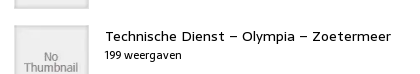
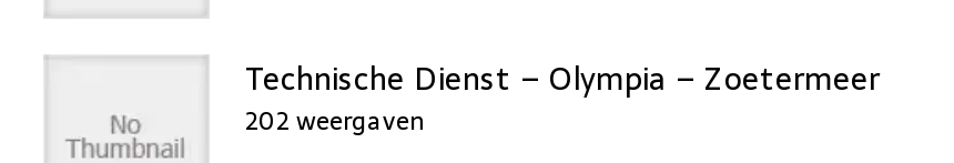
- 199 weergaven
+ 202 weergaven
